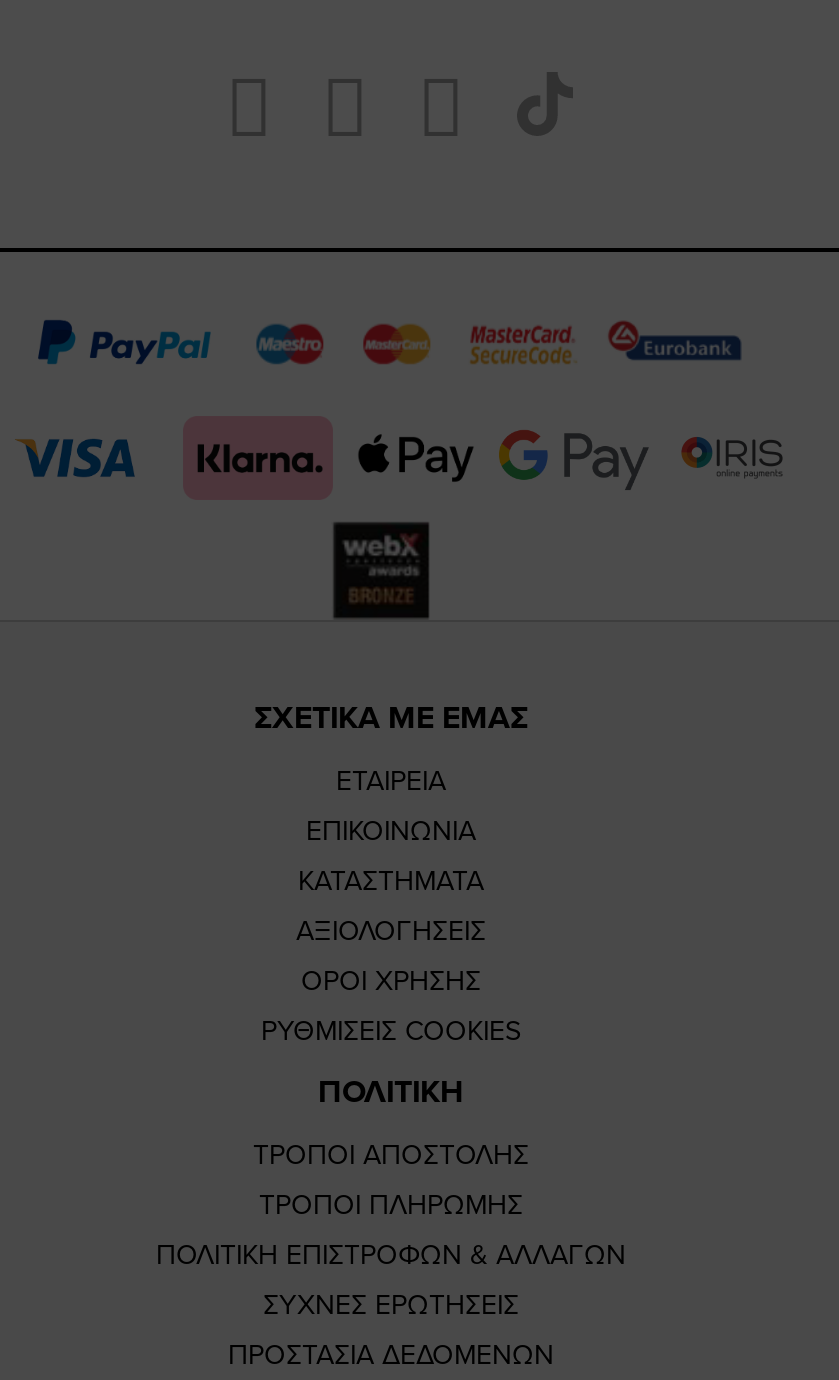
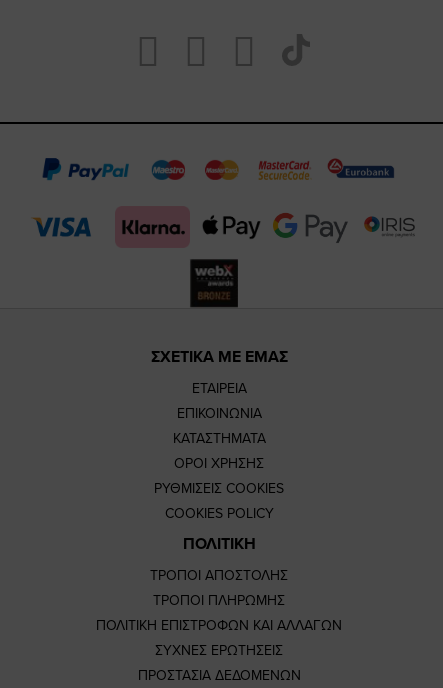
- ΑΞΙΟΛΟΓΗΣΕΙΣ

moved up: ΟΡΟΙ ΧΡΗΣΗΣ | ΡΥΘΜΙΣΕΙΣ COOKIES

+ COOKIES POLICY

- ΠΟΛΙΤΙΚΗ ΕΠΙΣΤΡΟΦΩΝ & ΑΛΛΑΓΩΝ
+ ΠΟΛΙΤΙΚΗ ΕΠΙΣΤΡΟΦΩΝ ΚΑΙ ΑΛΛΑΓΩΝ
